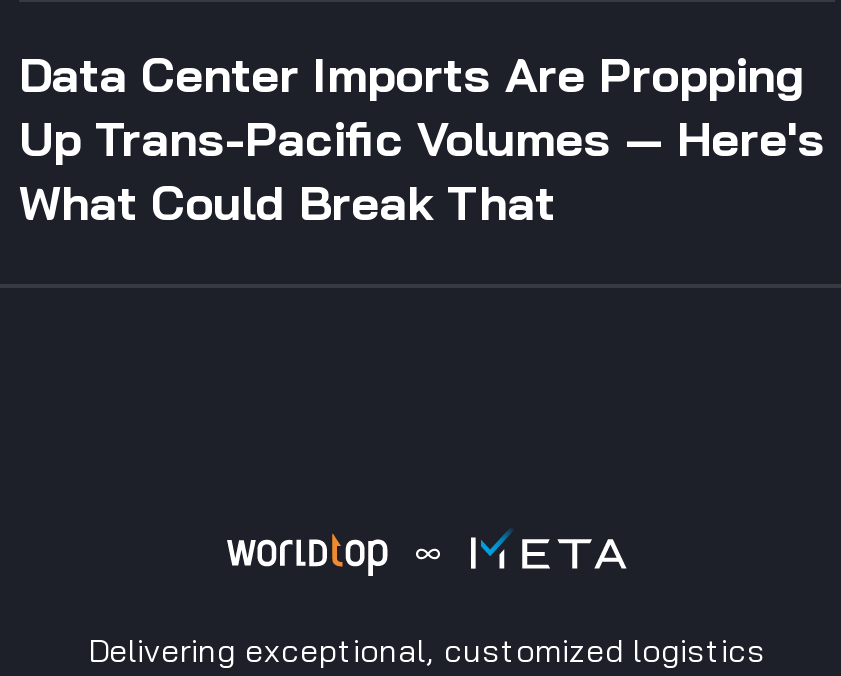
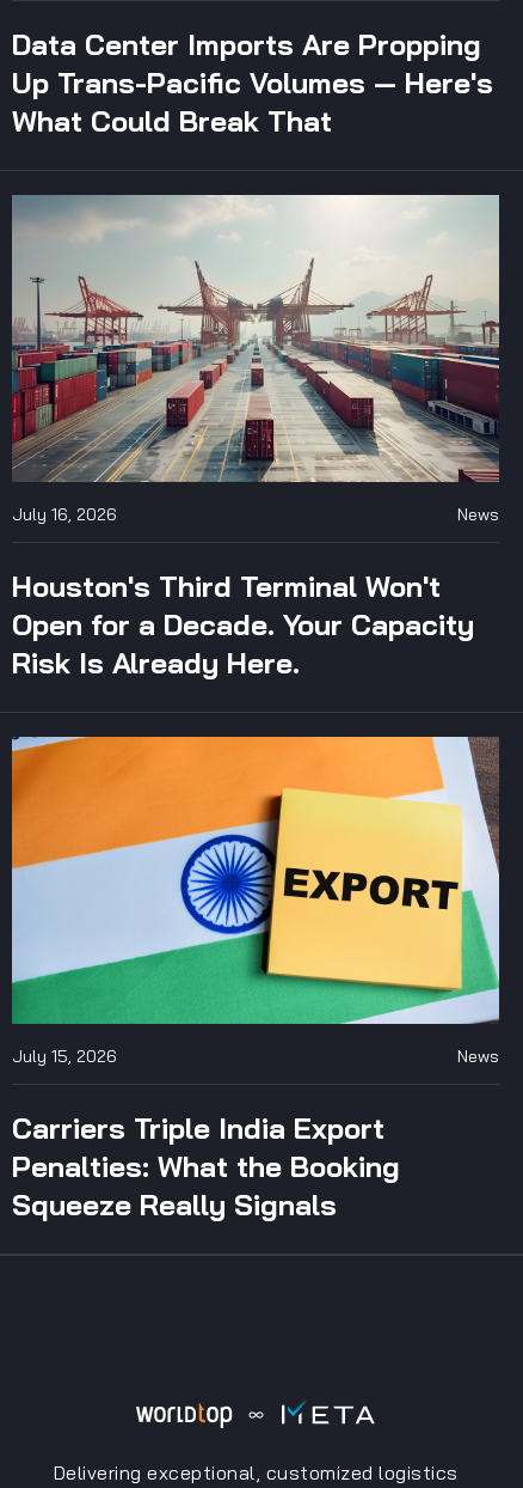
+ [image]
+ July 16, 2026
+ News
+ Houston's Third Terminal Won't
+ Open for a Decade. Your Capacity
+ Risk Is Already Here.

+ [image]
+ July 15, 2026
+ News
+ Carriers Triple India Export
+ Penalties: What the Booking
+ Squeeze Really Signals
